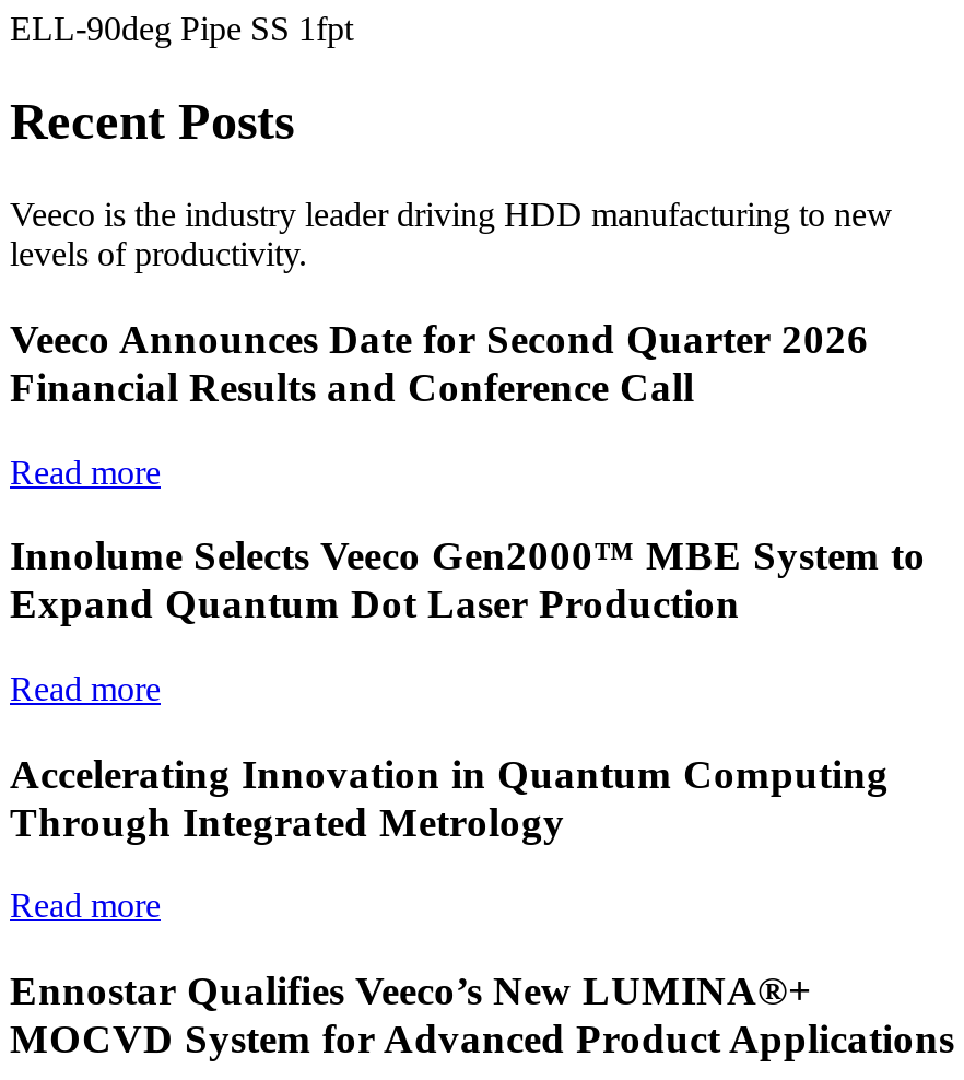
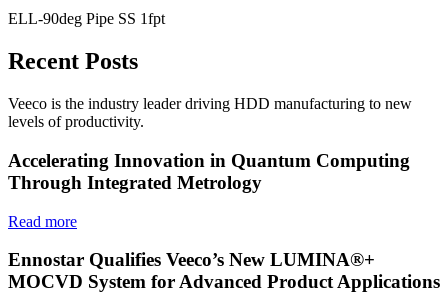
- Veeco Announces Date for Second Quarter 2026
- Financial Results and Conference Call
- Read more
- Innolume Selects Veeco Gen2000™ MBE System to
- Expand Quantum Dot Laser Production
- Read more
